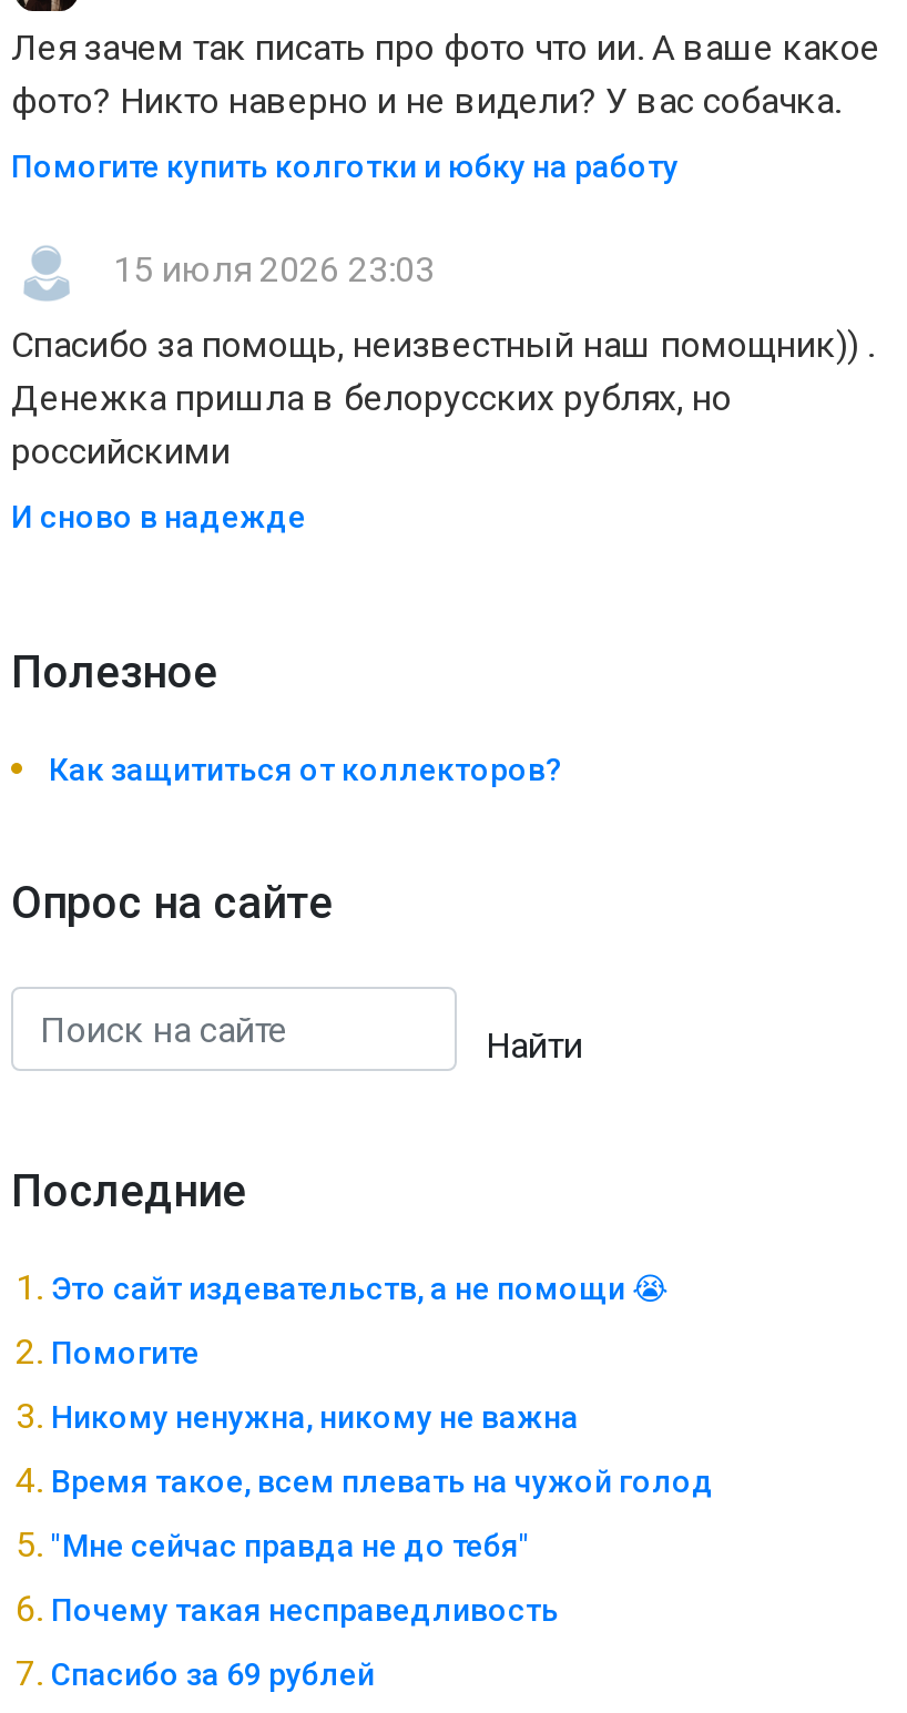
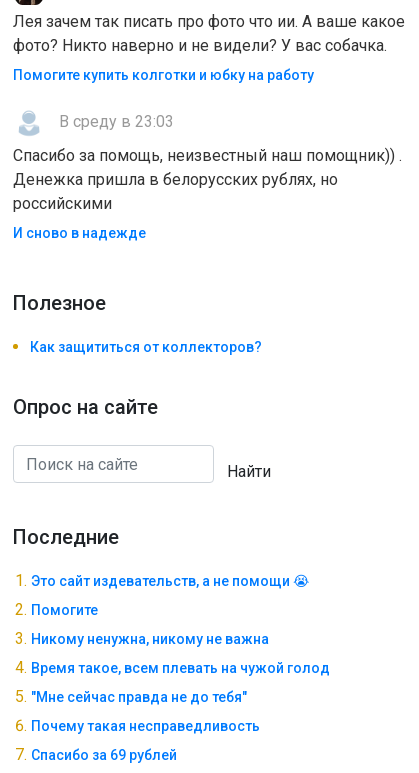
- 15 июля 2026 23:03
+ В среду в 23:03
